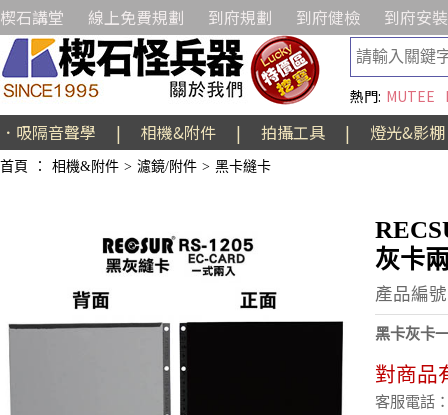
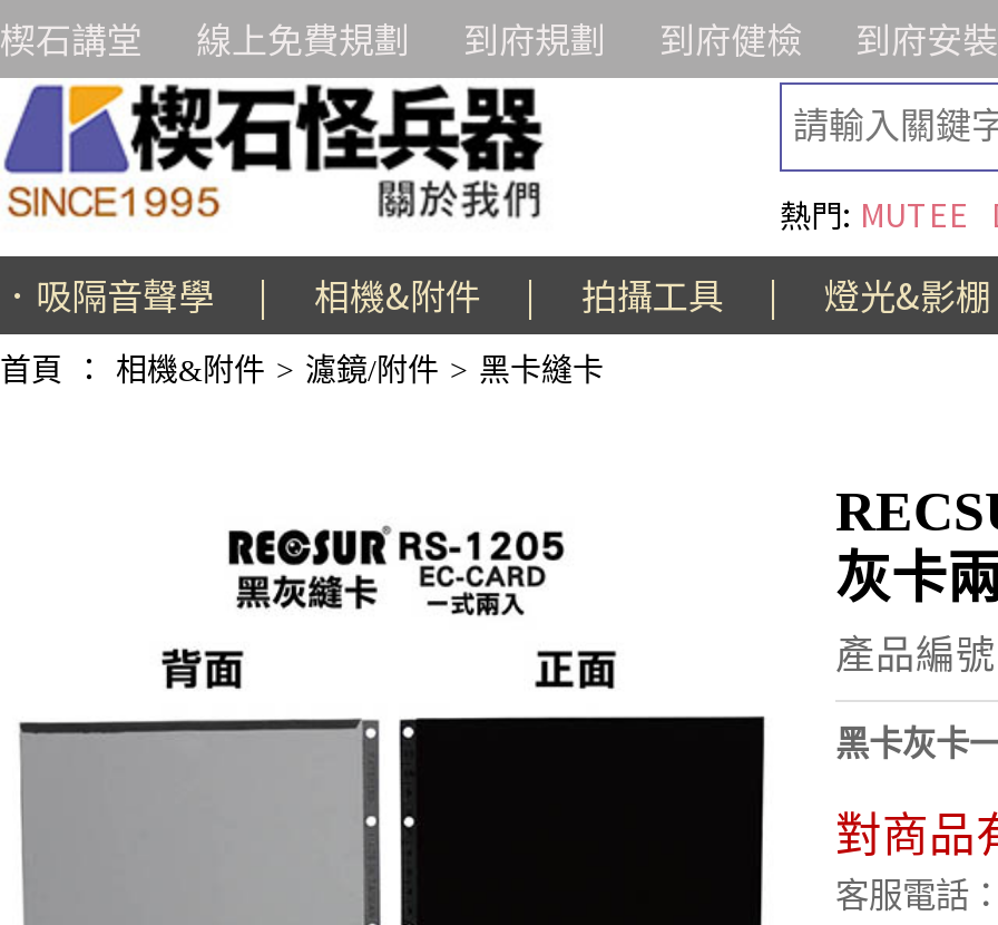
- [image]
